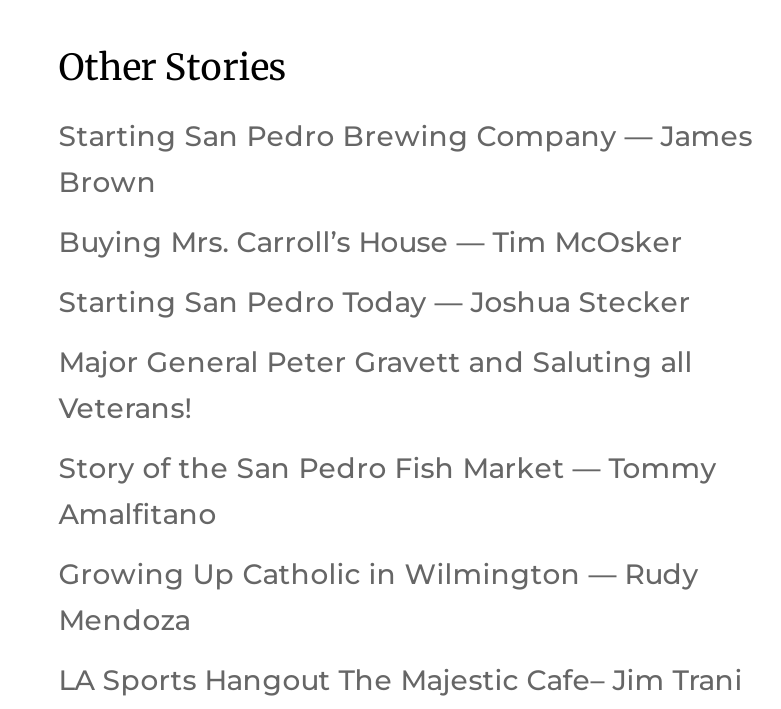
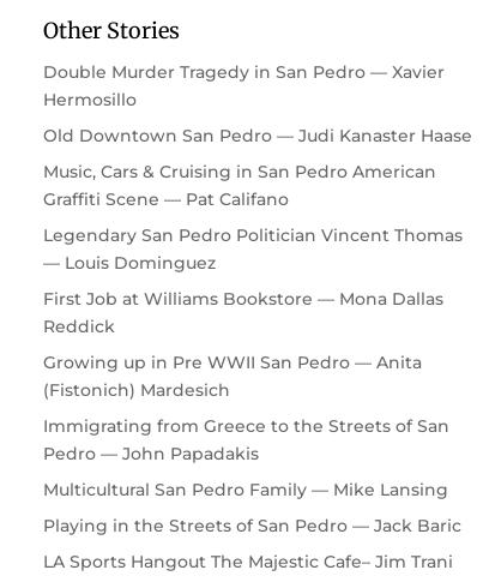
- Starting San Pedro Brewing Company — James
- Brown
- Buying Mrs. Carroll’s House — Tim McOsker
- Starting San Pedro Today — Joshua Stecker
- Major General Peter Gravett and Saluting all
- Veterans!
- Story of the San Pedro Fish Market — Tommy
- Amalfitano
- Growing Up Catholic in Wilmington — Rudy
- Mendoza
+ Double Murder Tragedy in San Pedro — Xavier
+ Hermosillo
+ Old Downtown San Pedro — Judi Kanaster Haase
+ Music, Cars & Cruising in San Pedro American
+ Graffiti Scene — Pat Califano
+ Legendary San Pedro Politician Vincent Thomas
+ — Louis Dominguez
+ First Job at Williams Bookstore — Mona Dallas
+ Reddick
+ Growing up in Pre WWII San Pedro — Anita
+ (Fistonich) Mardesich
+ Immigrating from Greece to the Streets of San
+ Pedro — John Papadakis
+ Multicultural San Pedro Family — Mike Lansing
+ Playing in the Streets of San Pedro — Jack Baric
